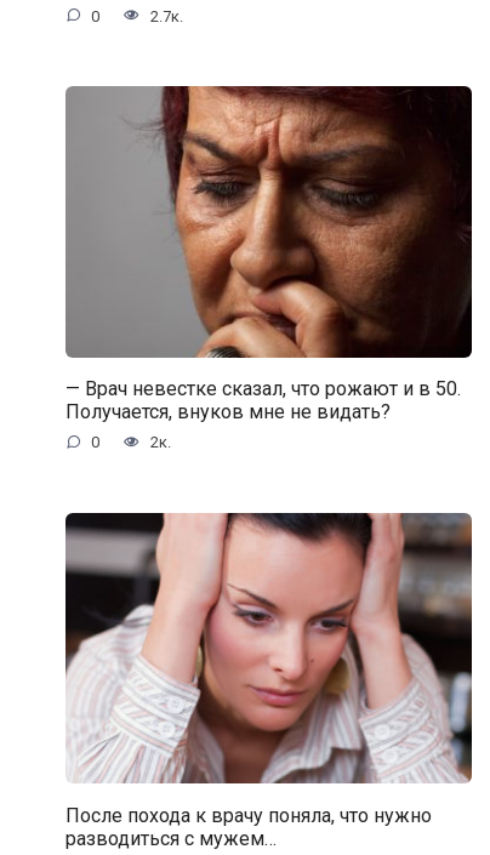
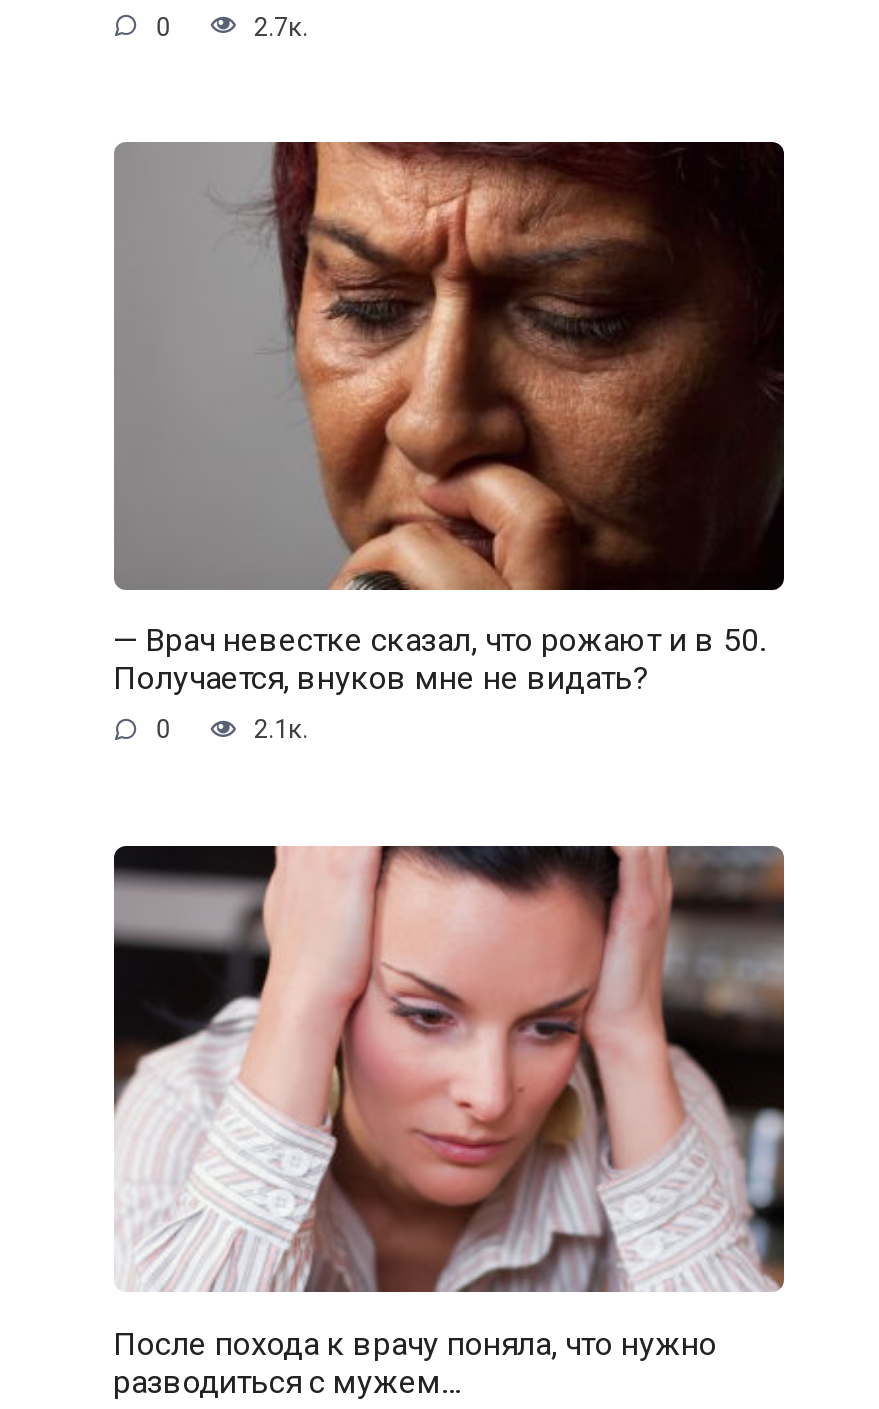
- 2к.
+ 2.1к.
